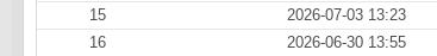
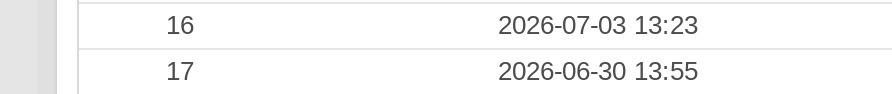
- 15
+ 16

- 16
+ 17
